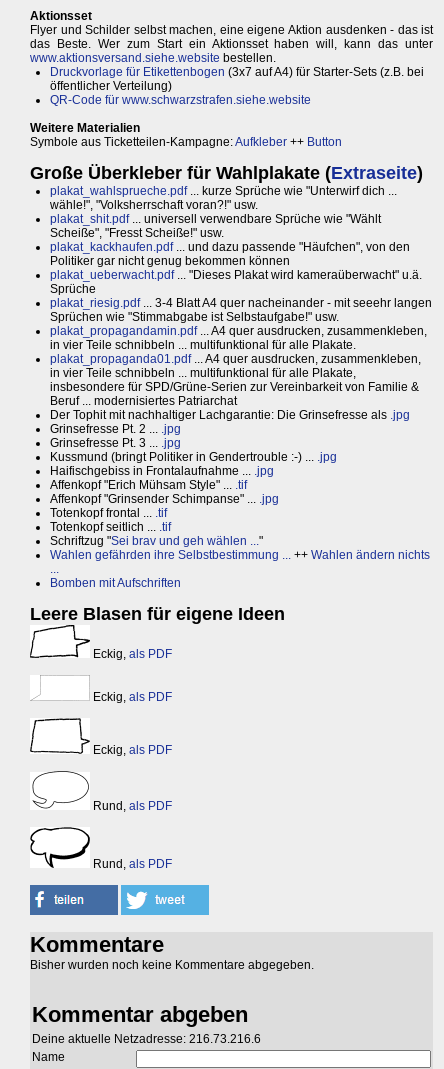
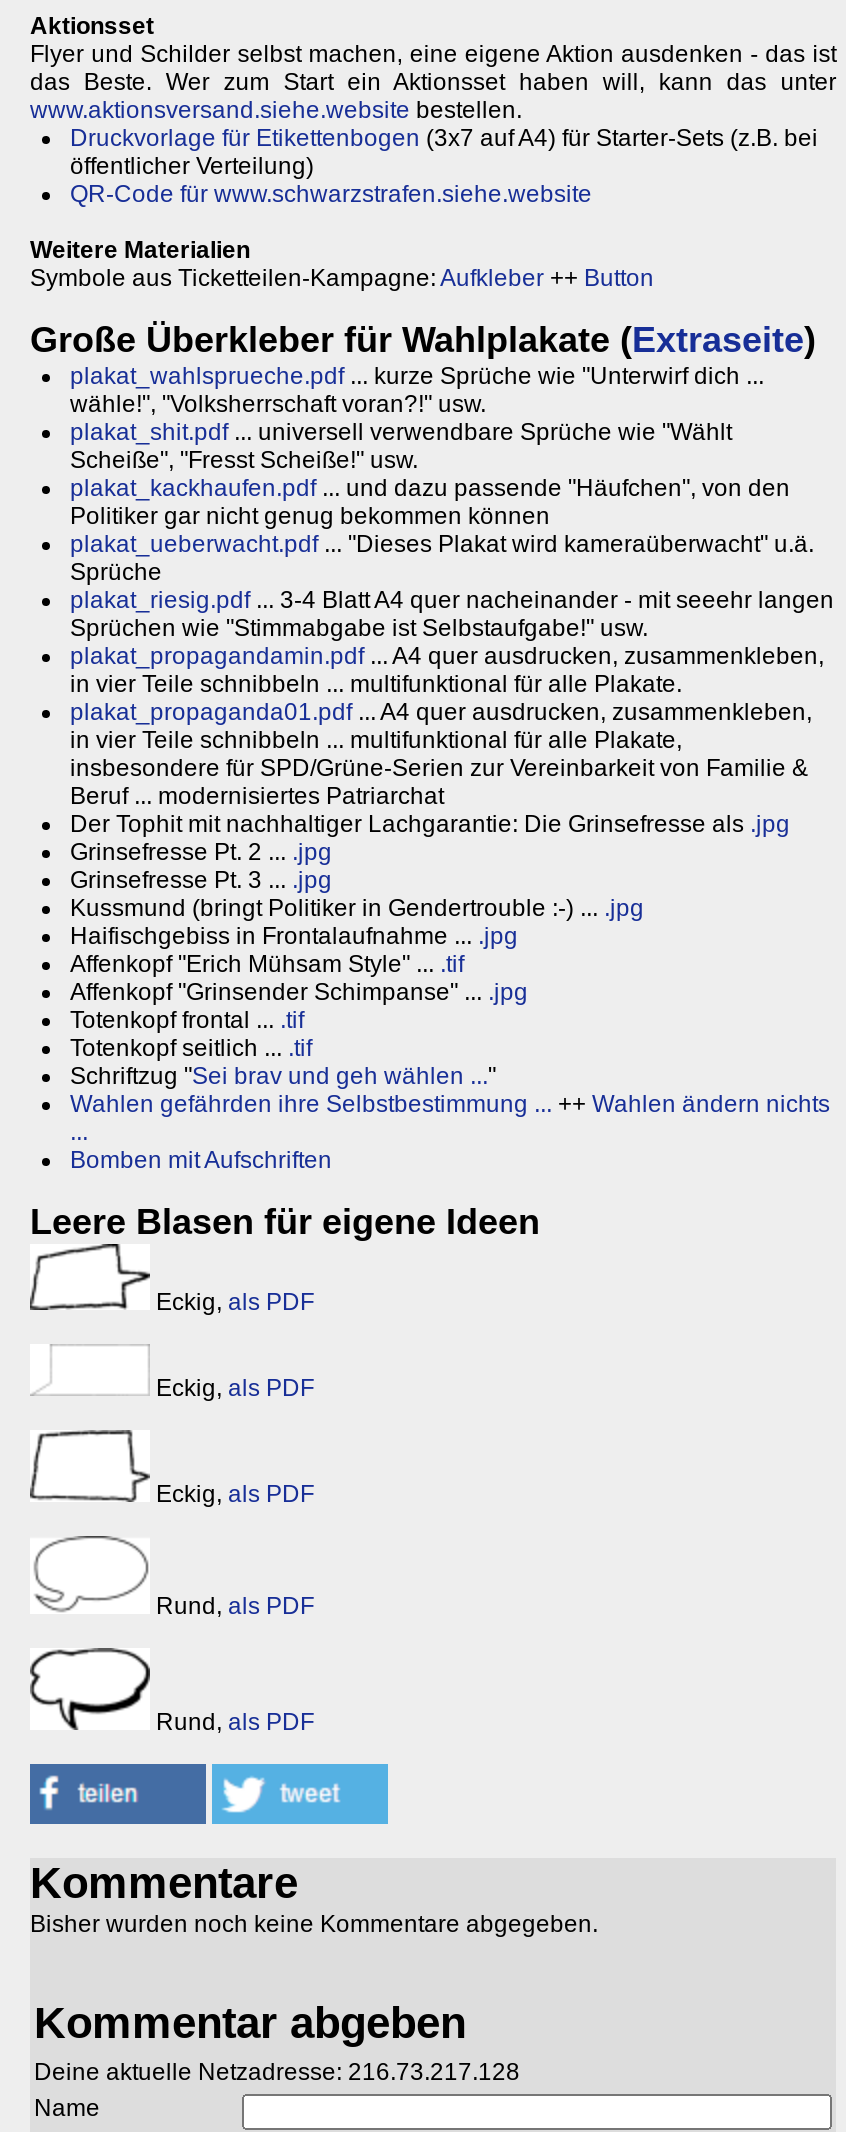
- Deine aktuelle Netzadresse: 216.73.216.6
+ Deine aktuelle Netzadresse: 216.73.217.128
